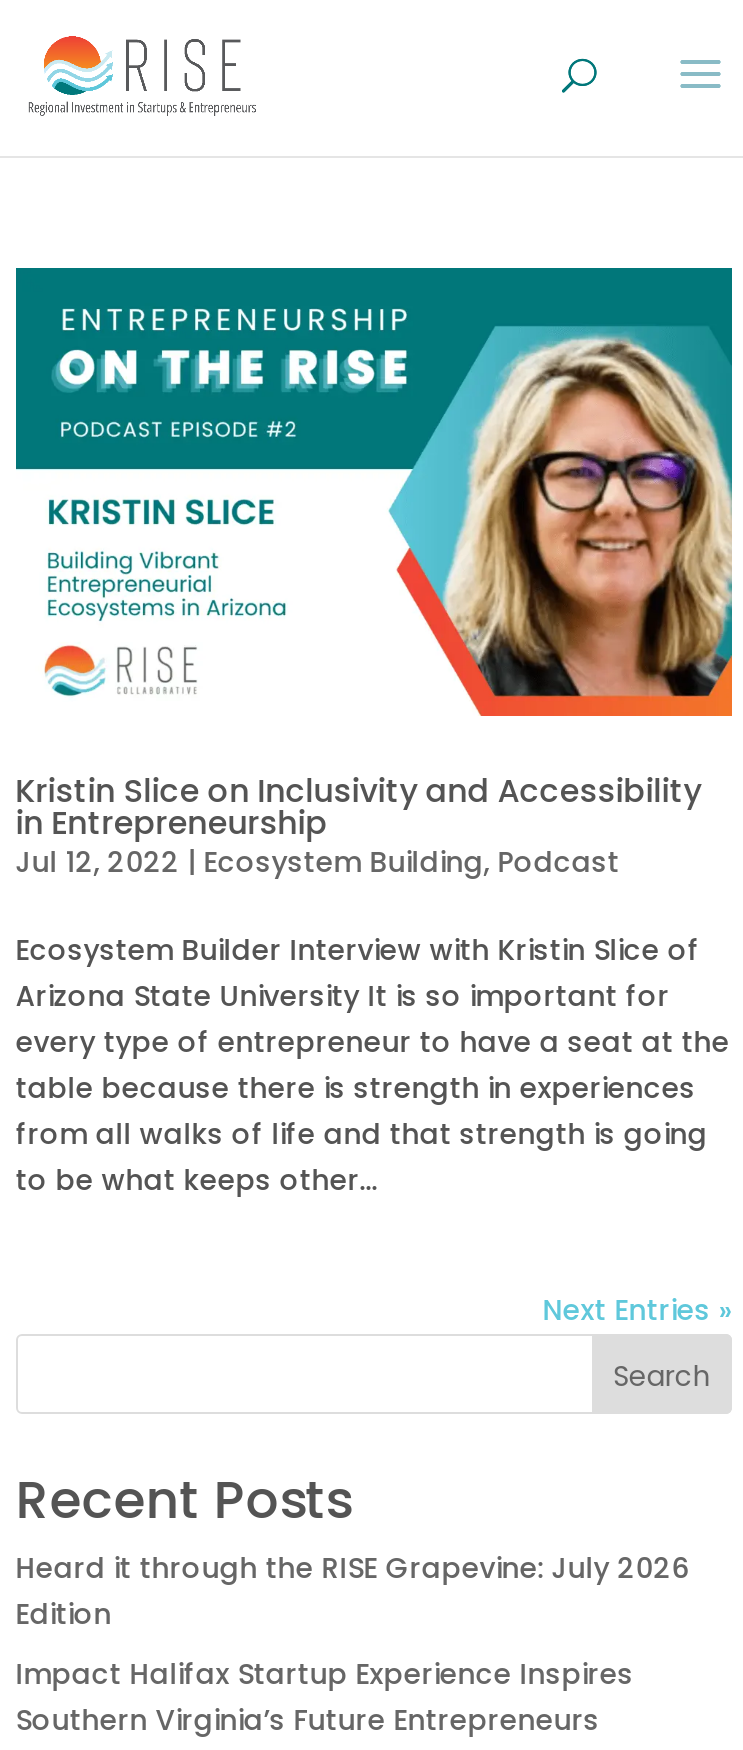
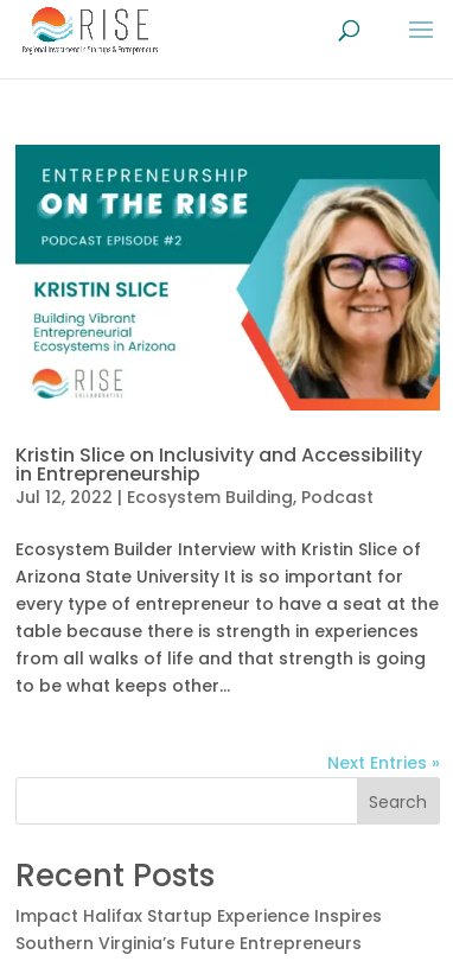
- Heard it through the RISE Grapevine: July 2026
- Edition
